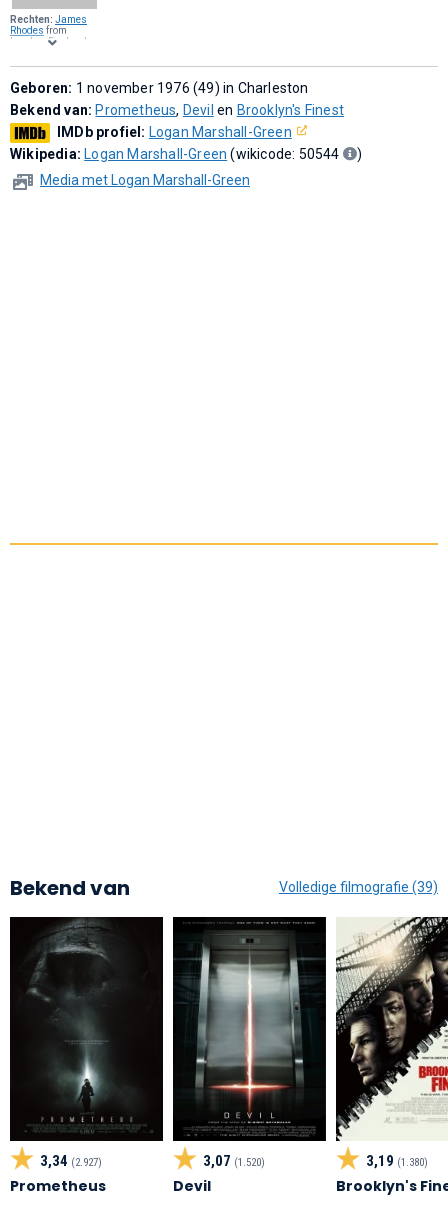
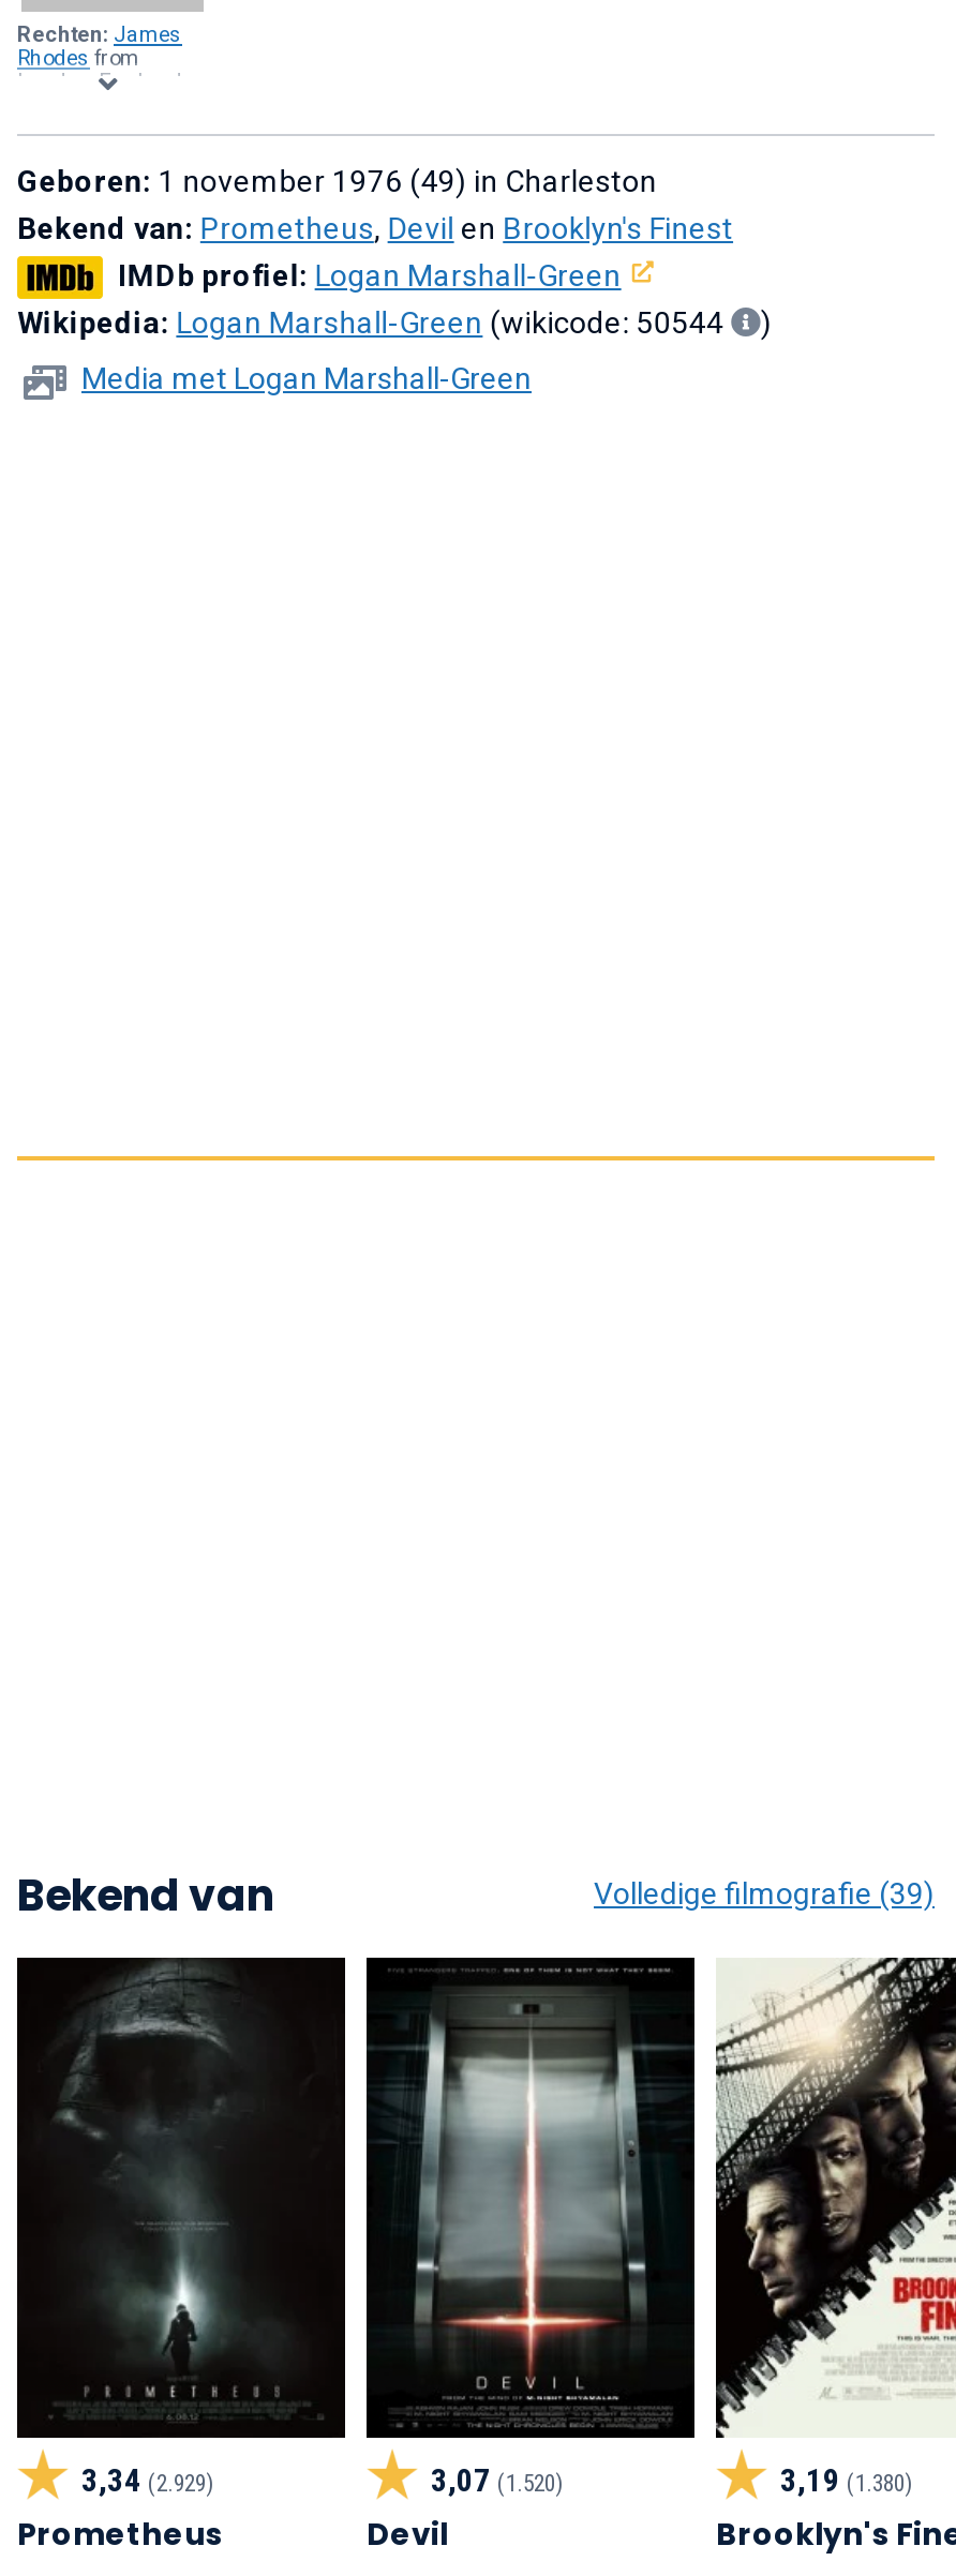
- 3,34 (2.927)
+ 3,34 (2.929)
